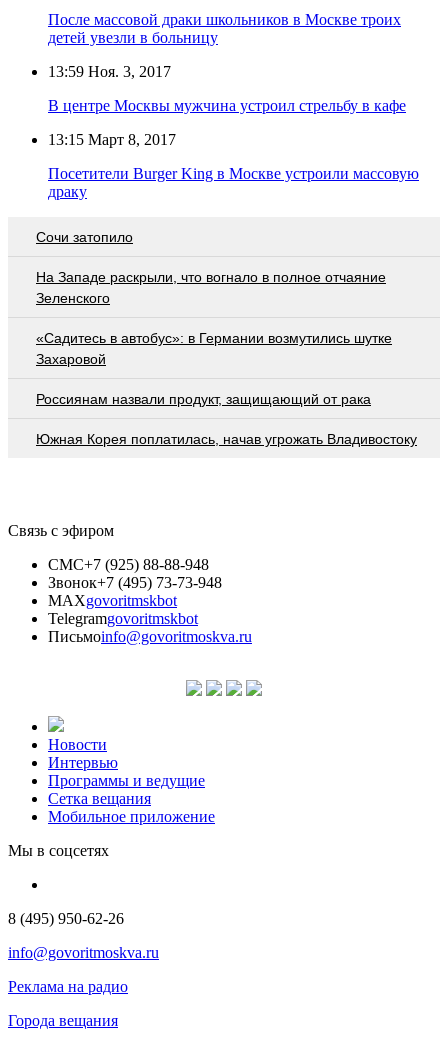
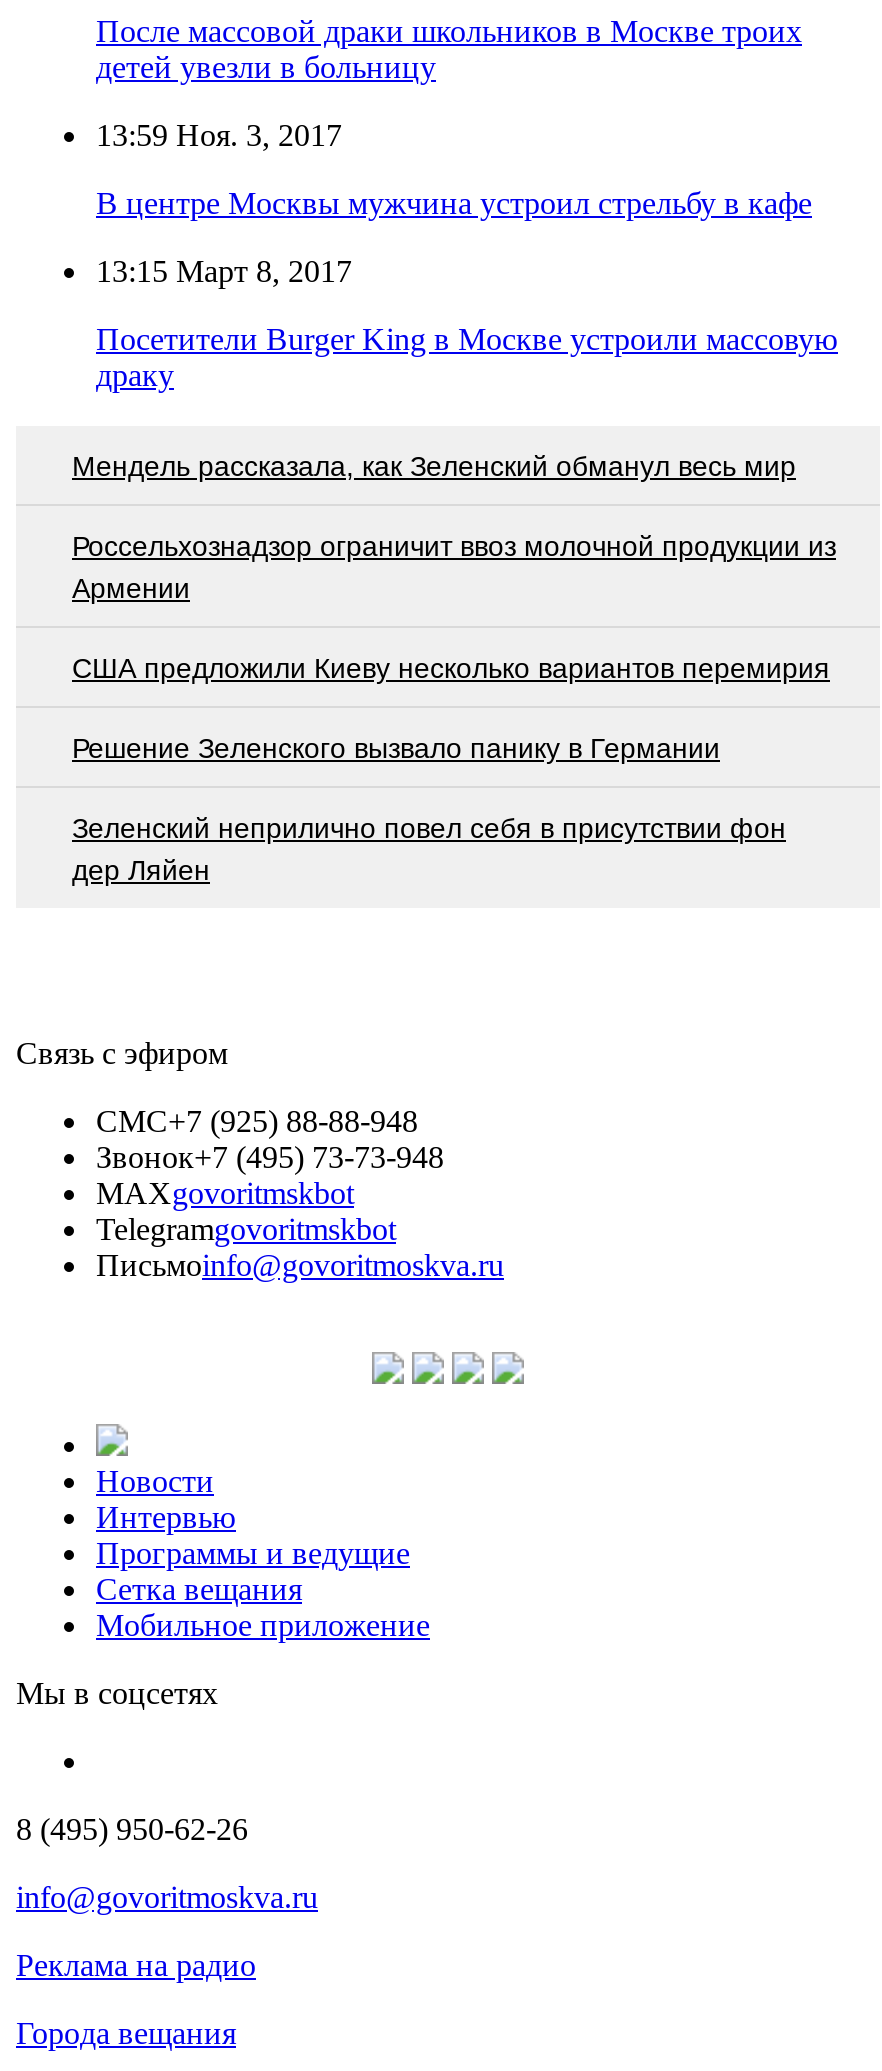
- Сочи затопило
+ Мендель рассказала, как Зеленский обманул весь мир

- На Западе раскрыли, что вогнало в полное отчаяние
- Зеленского
+ Россельхознадзор ограничит ввоз молочной продукции из
+ Армении

- «Садитесь в автобус»: в Германии возмутились шутке
- Захаровой
+ США предложили Киеву несколько вариантов перемирия

- Россиянам назвали продукт, защищающий от рака
+ Решение Зеленского вызвало панику в Германии

- Южная Корея поплатилась, начав угрожать Владивостоку
+ Зеленский неприлично повел cебя в присутствии фон
+ дер Ляйен
